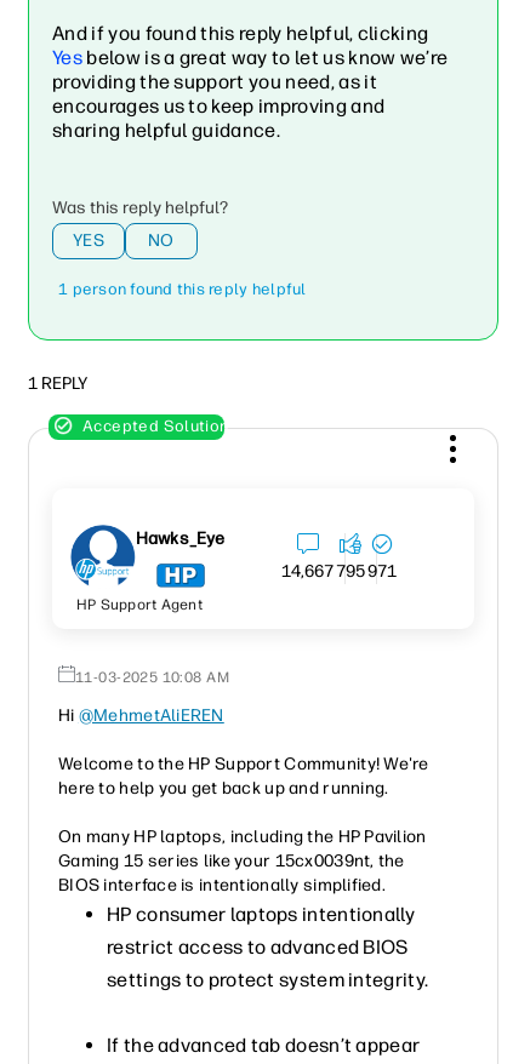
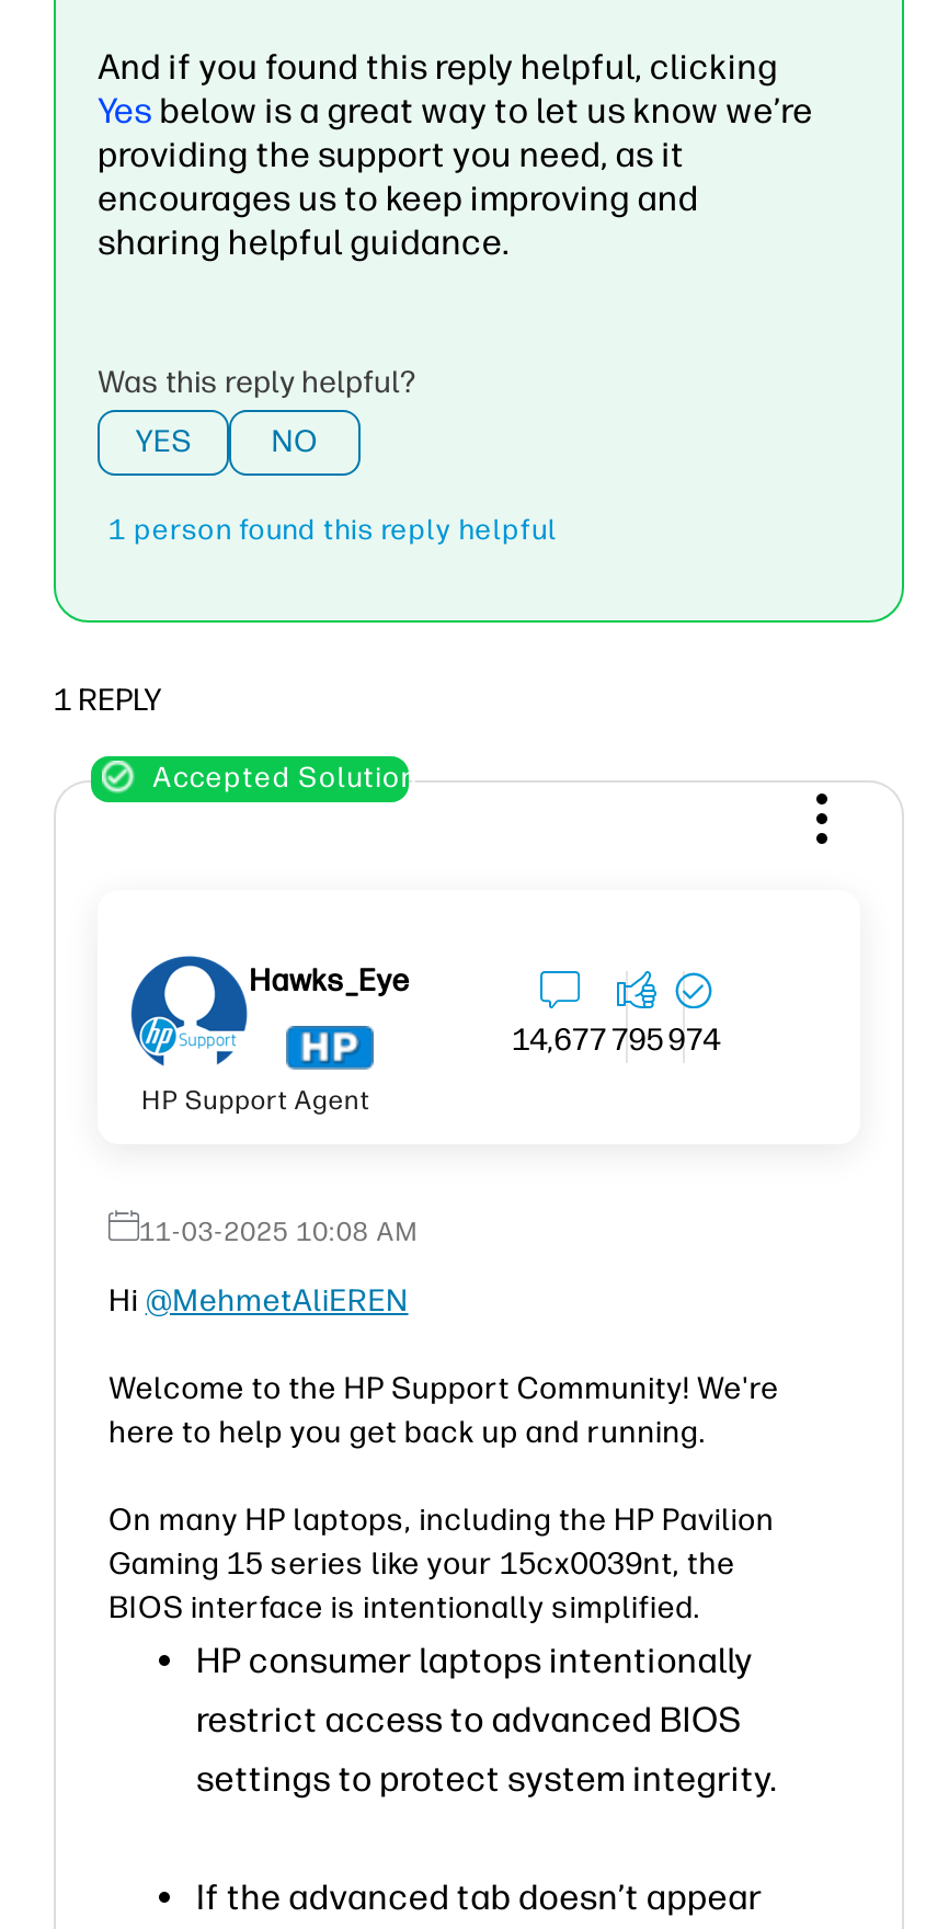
- 14,667 795 971
+ 14,677 795 974
